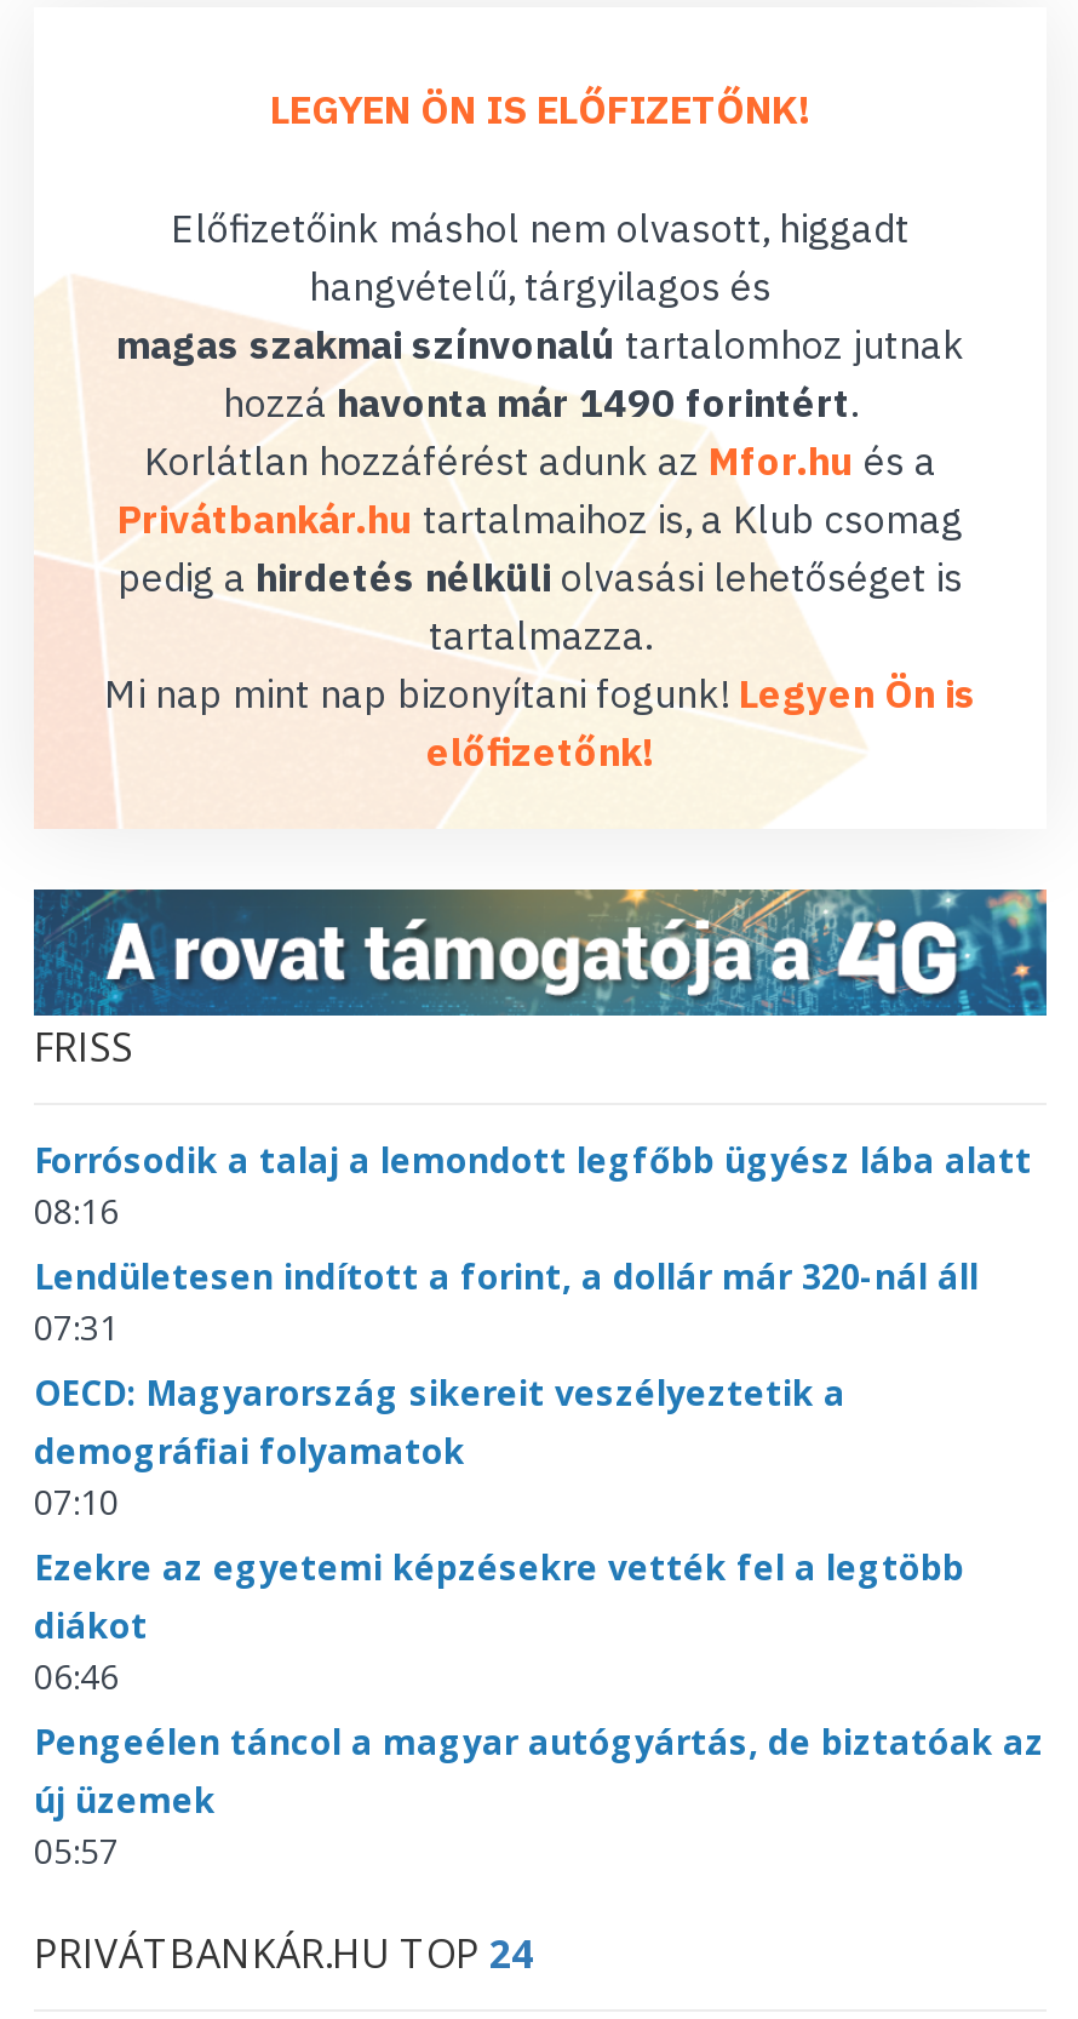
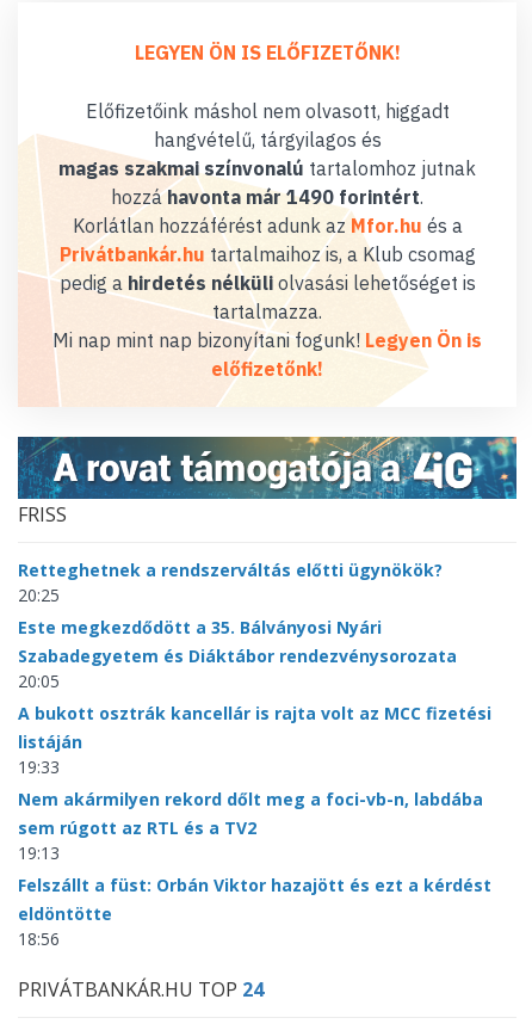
- Forrósodik a talaj a lemondott legfőbb ügyész lába alatt
- 08:16
- Lendületesen indított a forint, a dollár már 320-nál áll
- 07:31
- OECD: Magyarország sikereit veszélyeztetik a
- demográfiai folyamatok
- 07:10
- Ezekre az egyetemi képzésekre vették fel a legtöbb
- diákot
- 06:46
- Pengeélen táncol a magyar autógyártás, de biztatóak az
- új üzemek
- 05:57
+ Retteghetnek a rendszerváltás előtti ügynökök?
+ 20:25
+ Este megkezdődött a 35. Bálványosi Nyári
+ Szabadegyetem és Diáktábor rendezvénysorozata
+ 20:05
+ A bukott osztrák kancellár is rajta volt az MCC fizetési
+ listáján
+ 19:33
+ Nem akármilyen rekord dőlt meg a foci-vb-n, labdába
+ sem rúgott az RTL és a TV2
+ 19:13
+ Felszállt a füst: Orbán Viktor hazajött és ezt a kérdést
+ eldöntötte
+ 18:56
